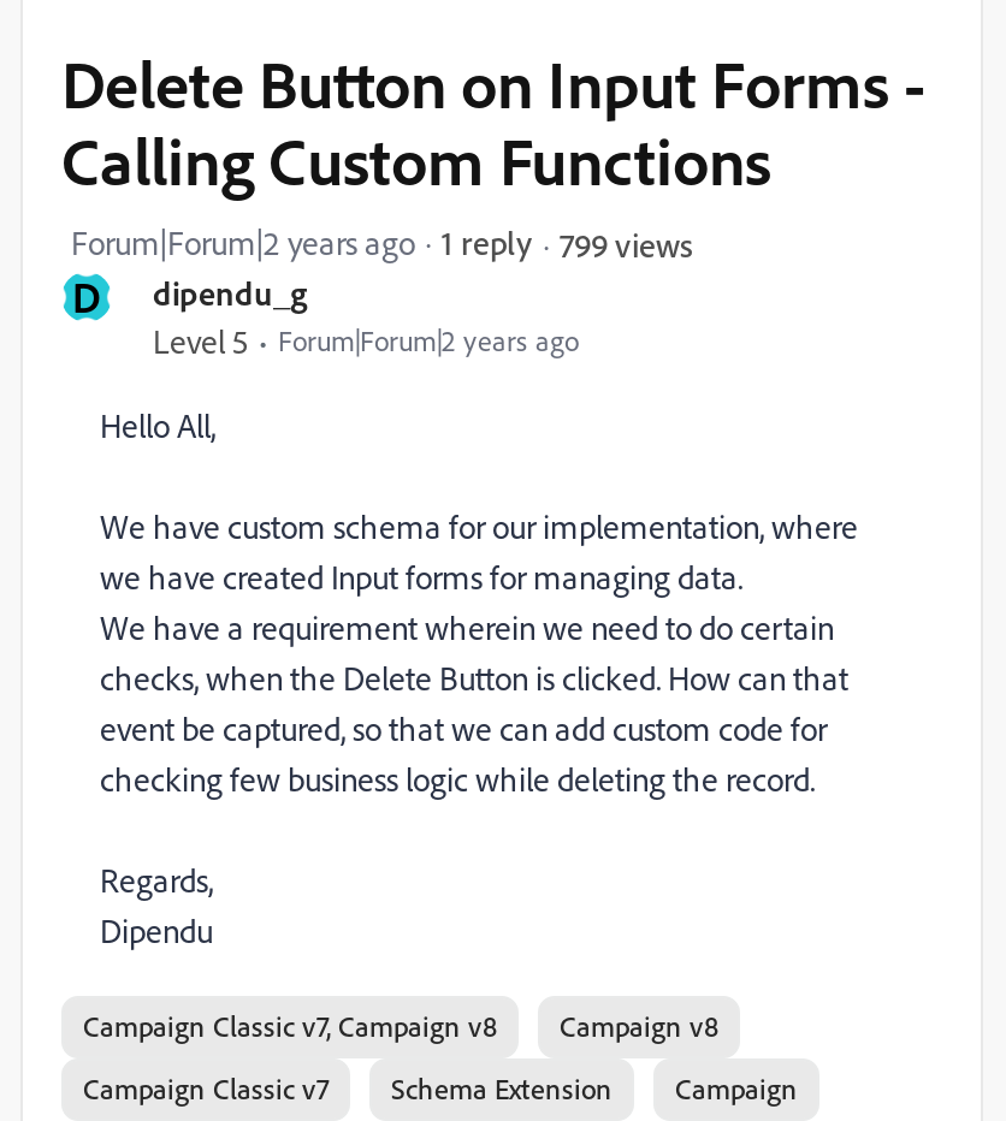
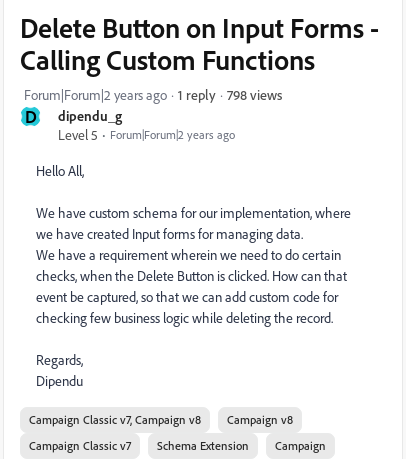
- 799 views
+ 798 views
